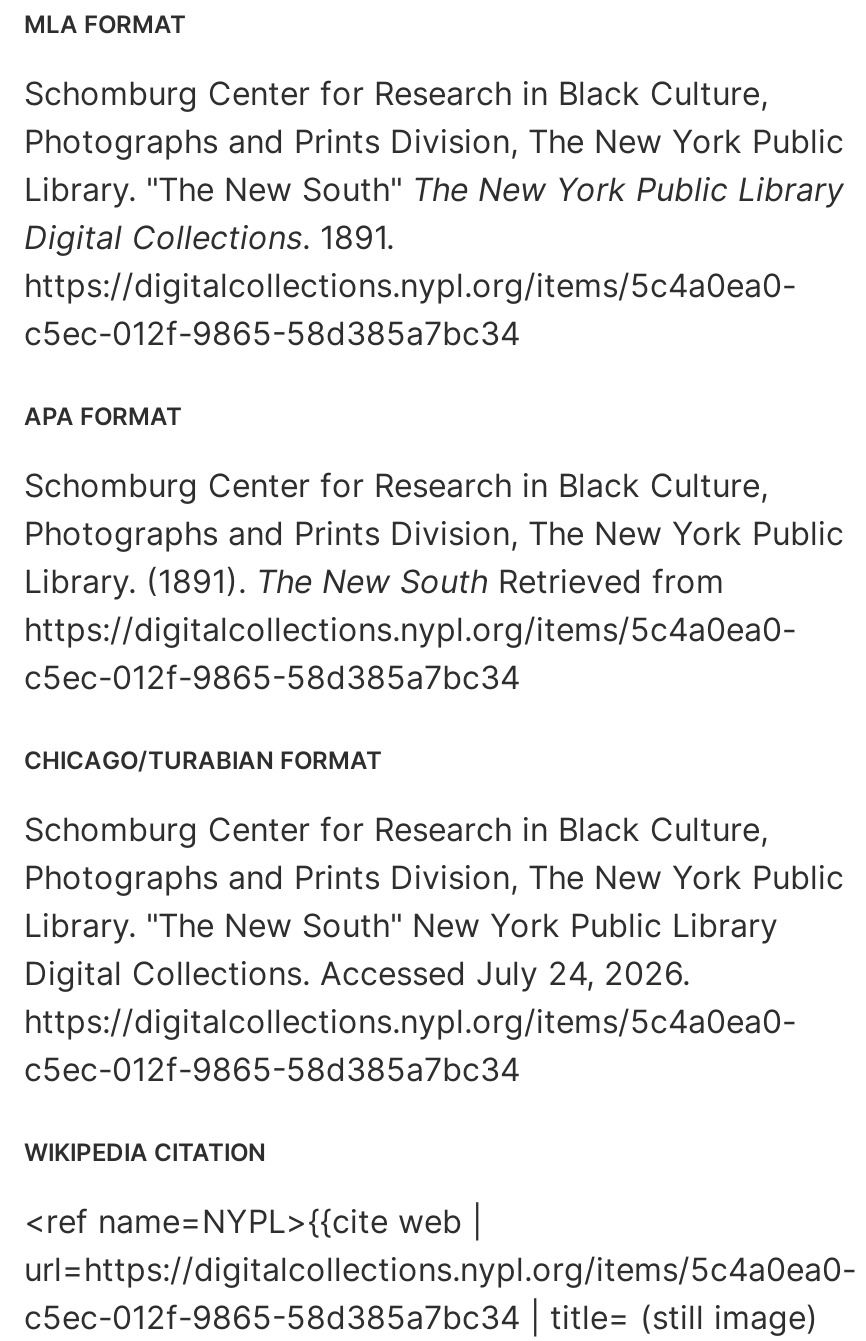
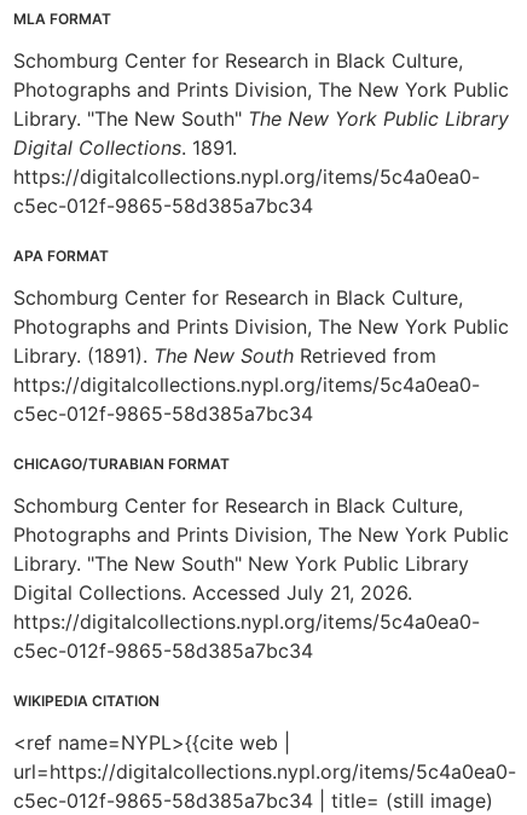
- Digital Collections. Accessed July 24, 2026.
+ Digital Collections. Accessed July 21, 2026.
